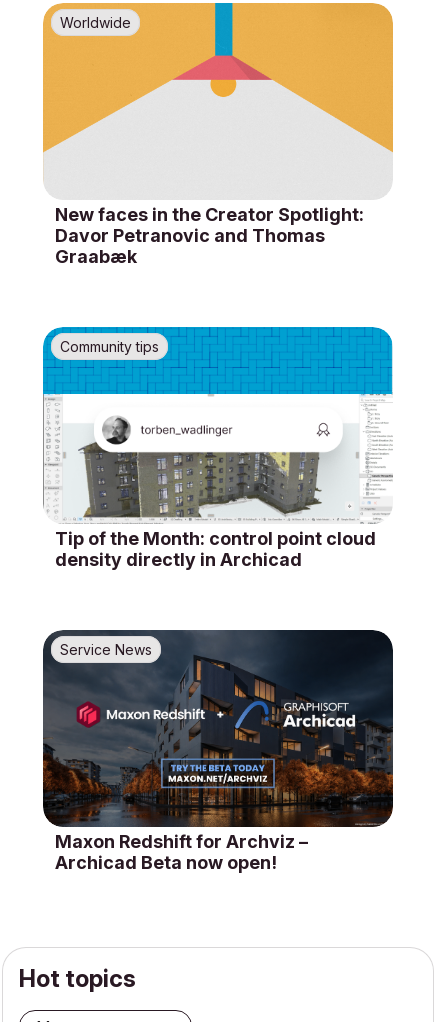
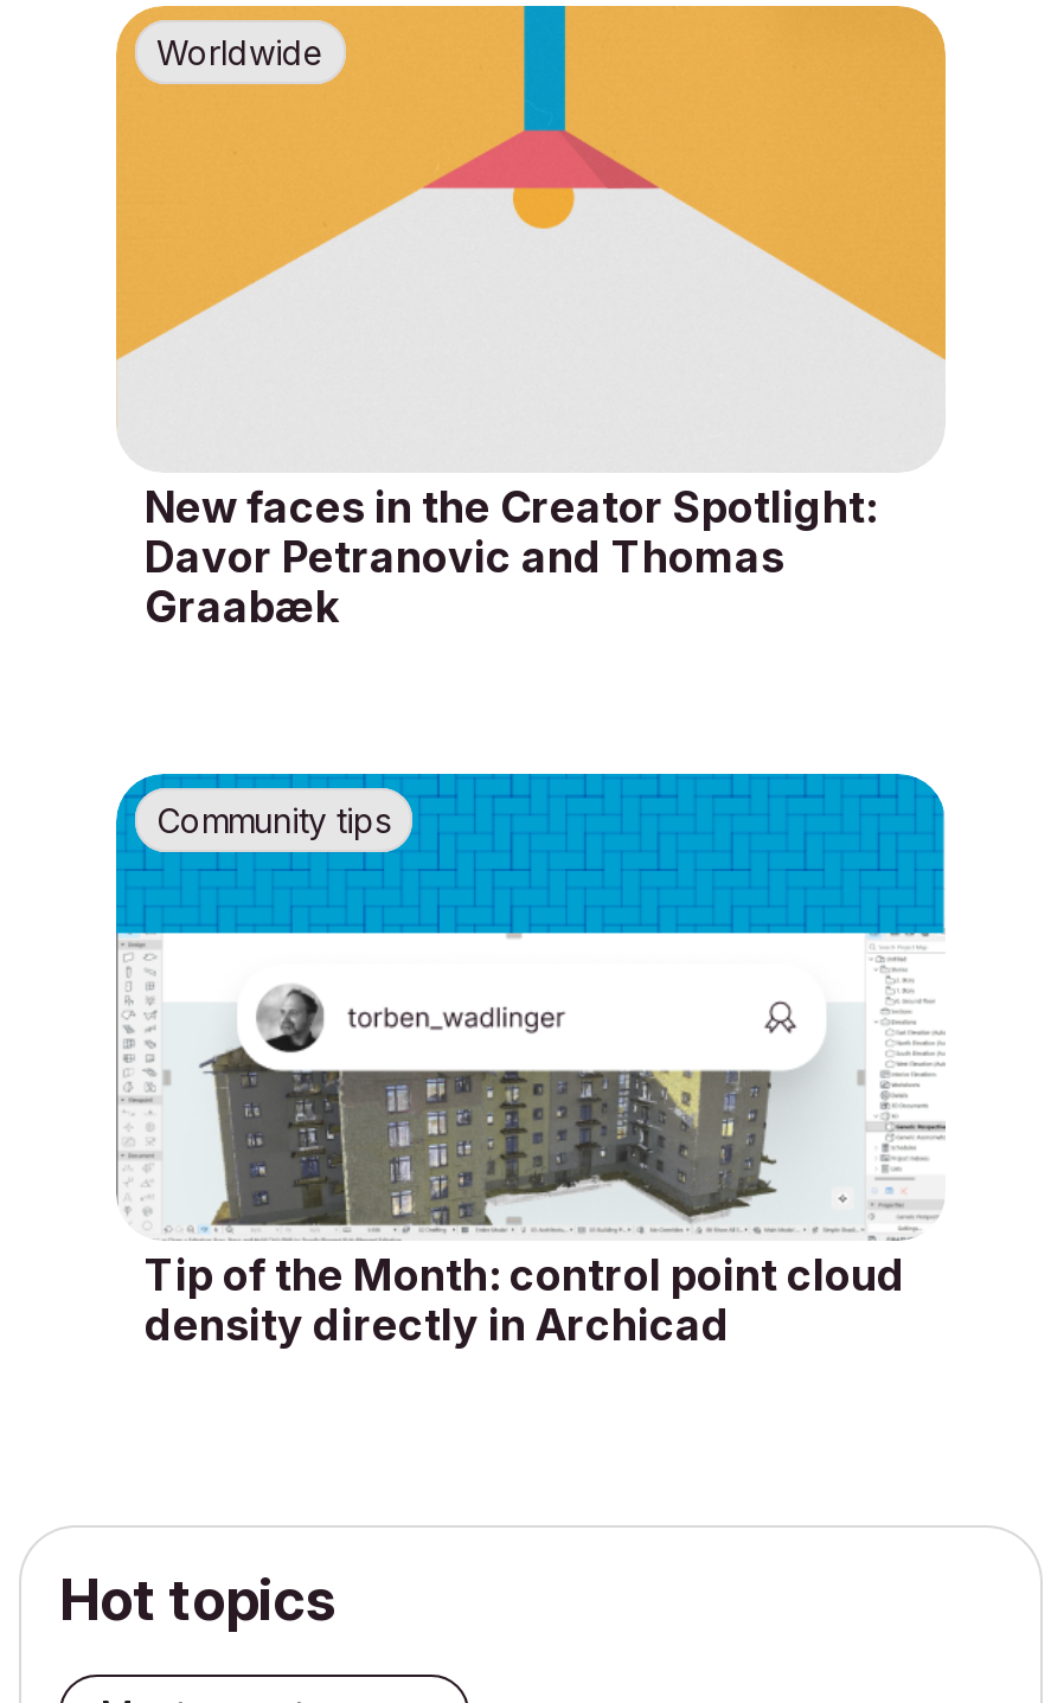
- [image]
- Service News

- Maxon Redshift for Archviz –
- Archicad Beta now open!
